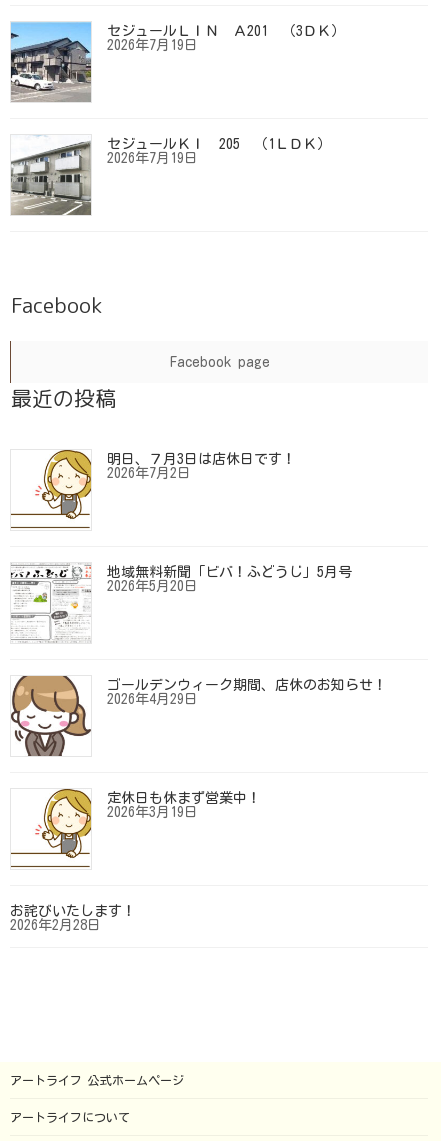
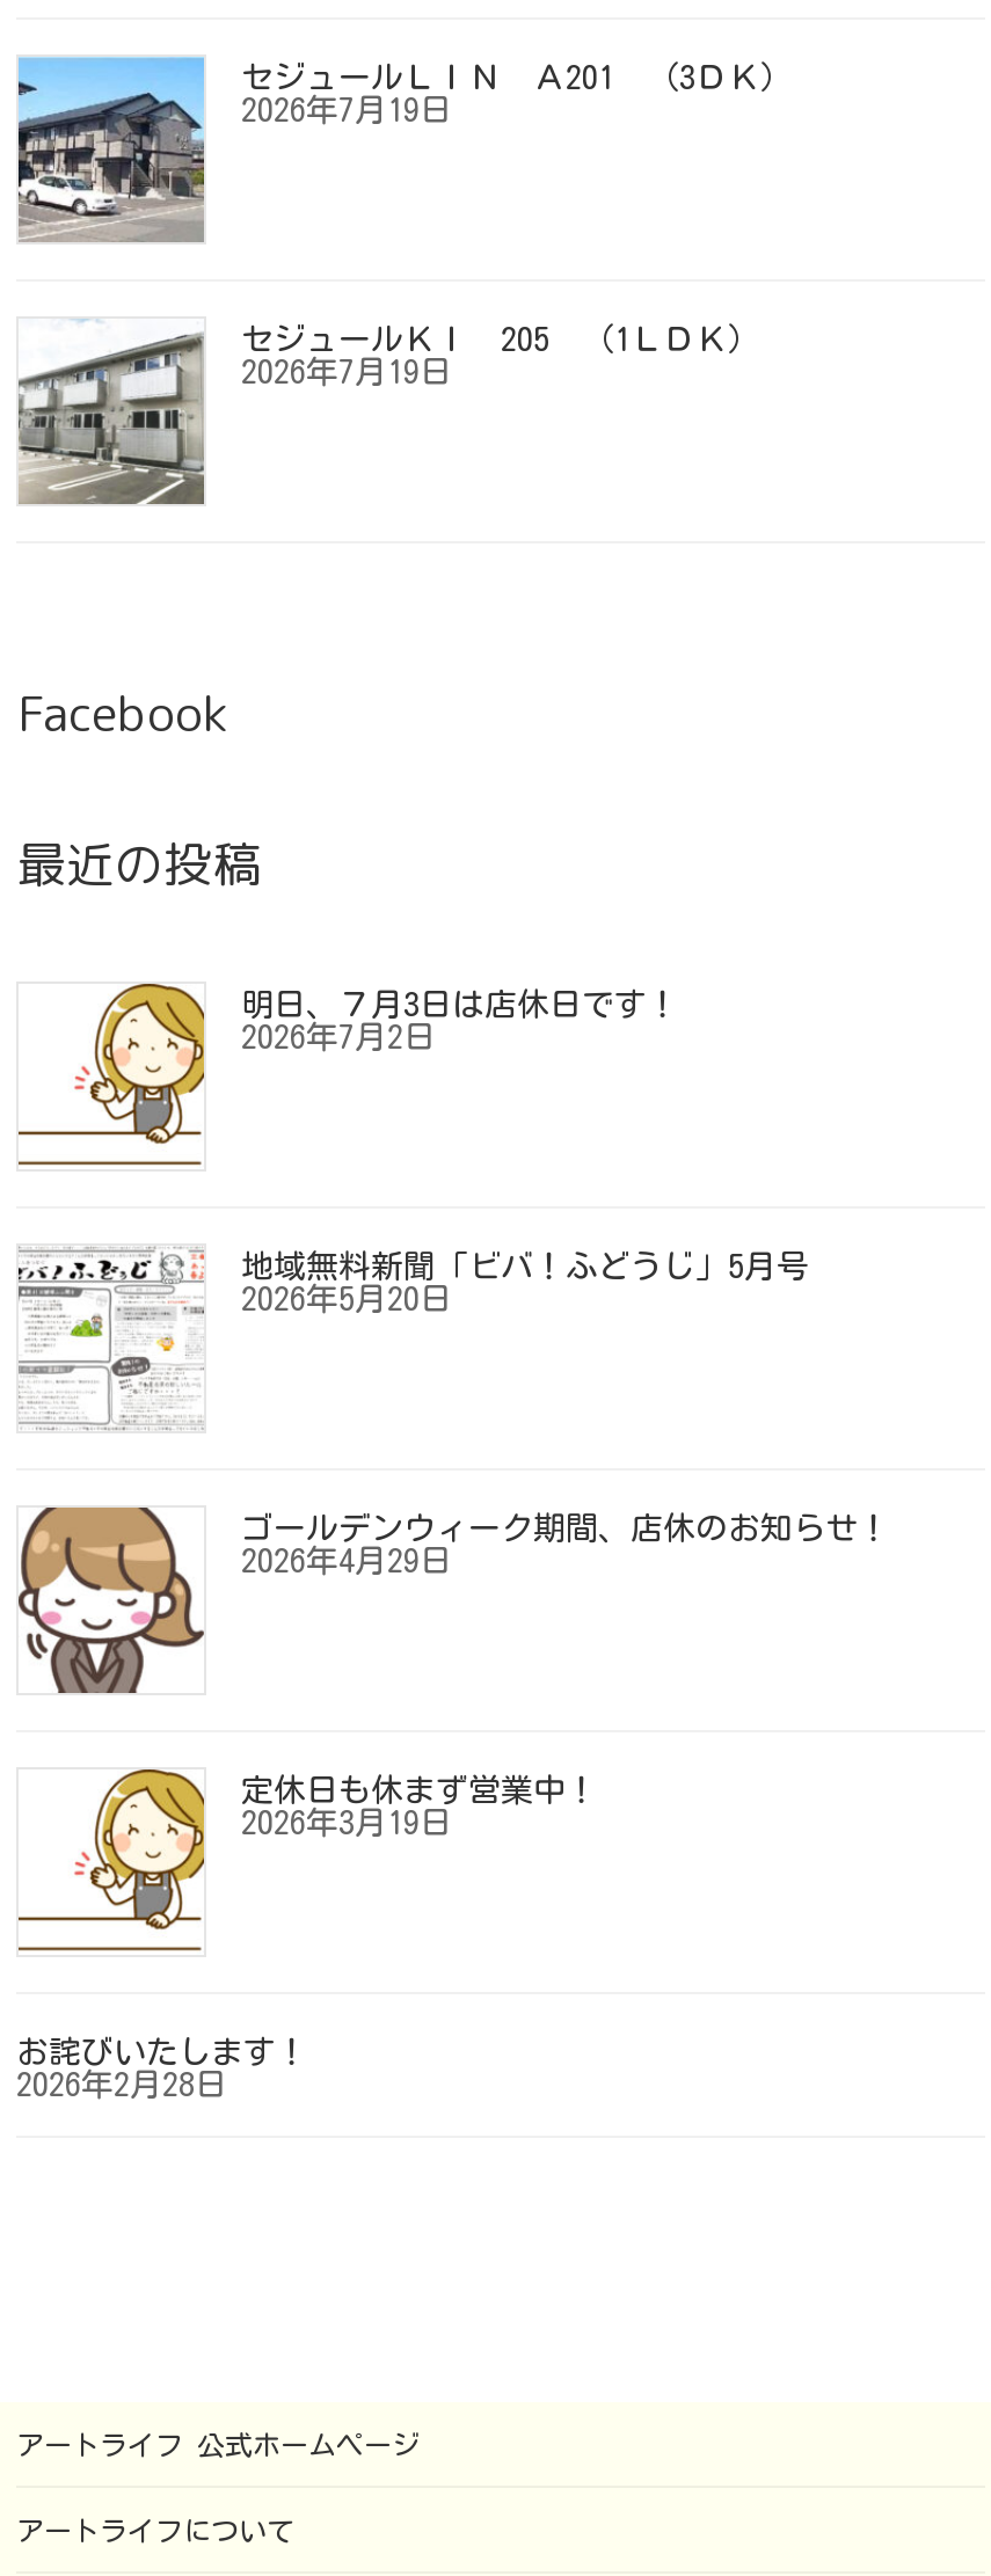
- Facebook page
